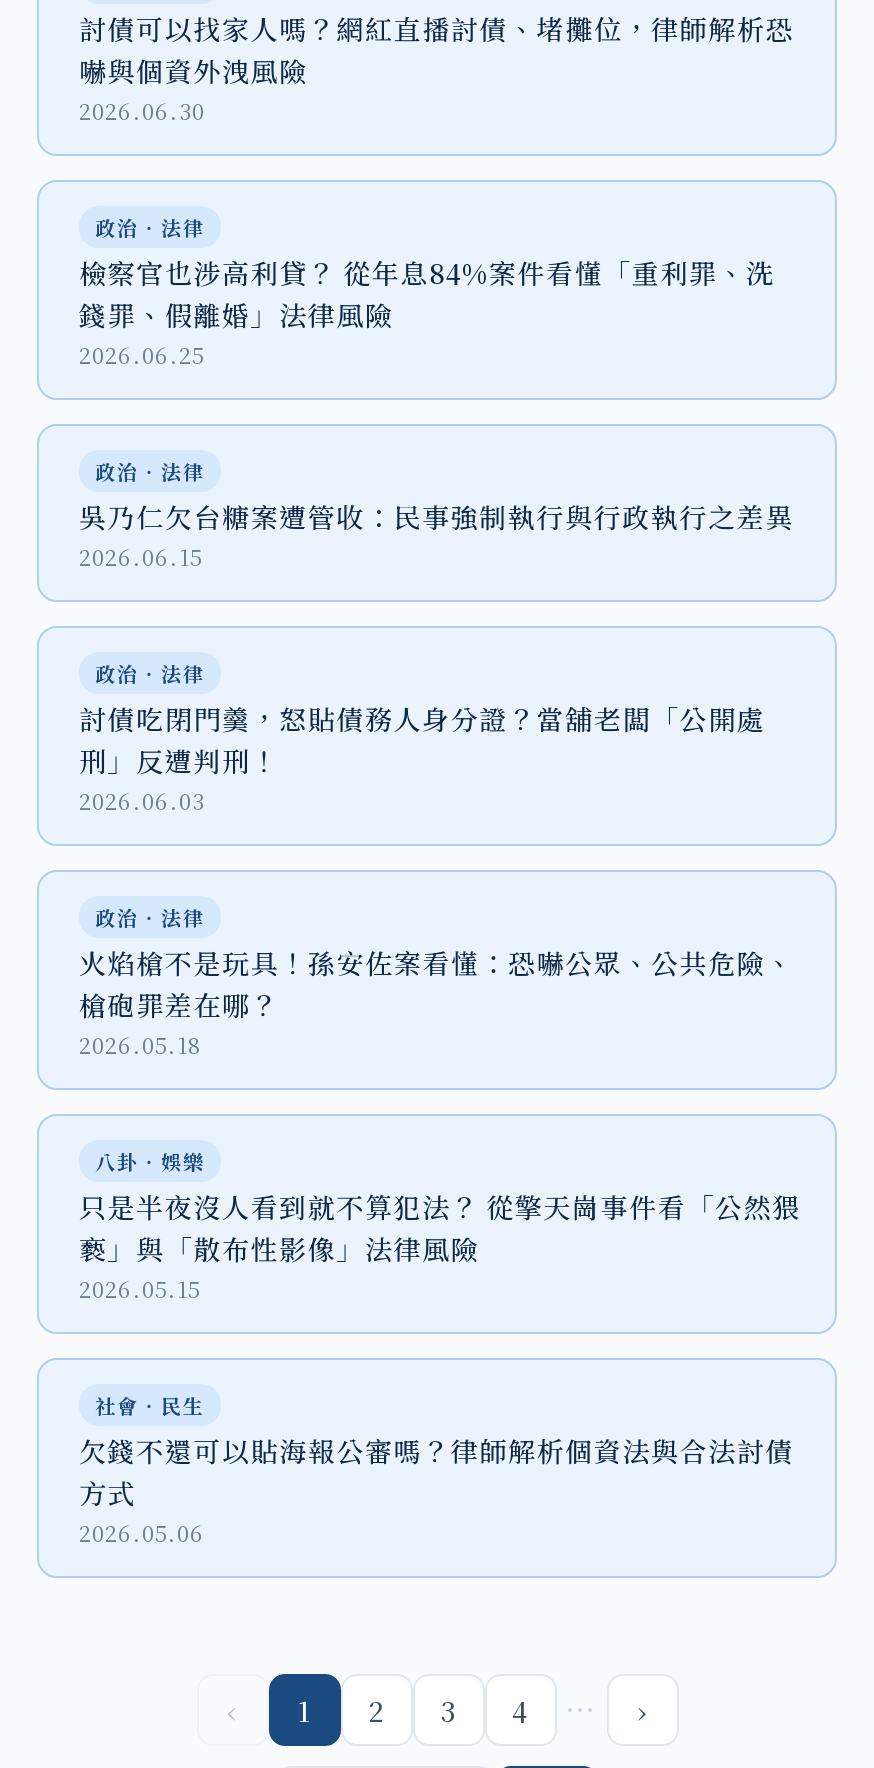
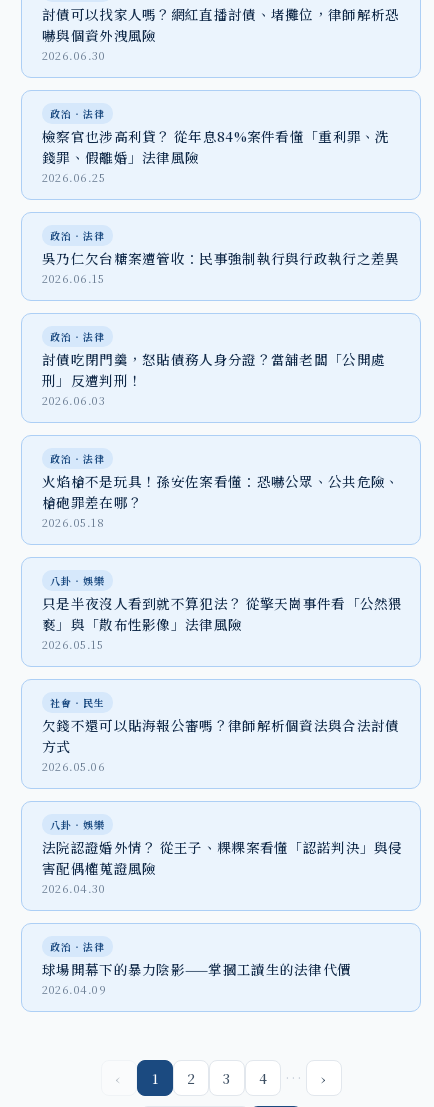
+ 八卦‧娛樂
+ 法院認證婚外情？ 從王子、粿粿案看懂「認諾判決」與侵
+ 害配偶權蒐證風險
+ 2026.04.30

+ 政治‧法律
+ 球場開幕下的暴力陰影——掌摑工讀生的法律代價
+ 2026.04.09
